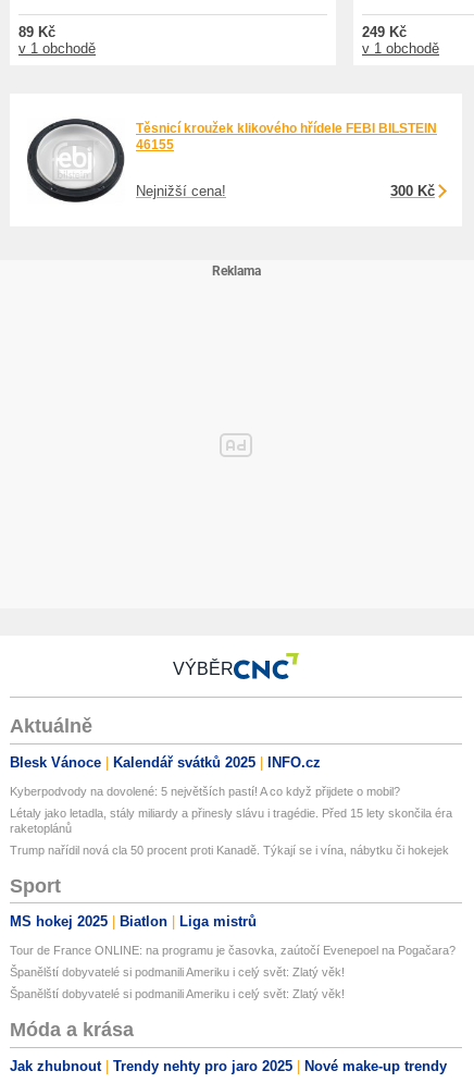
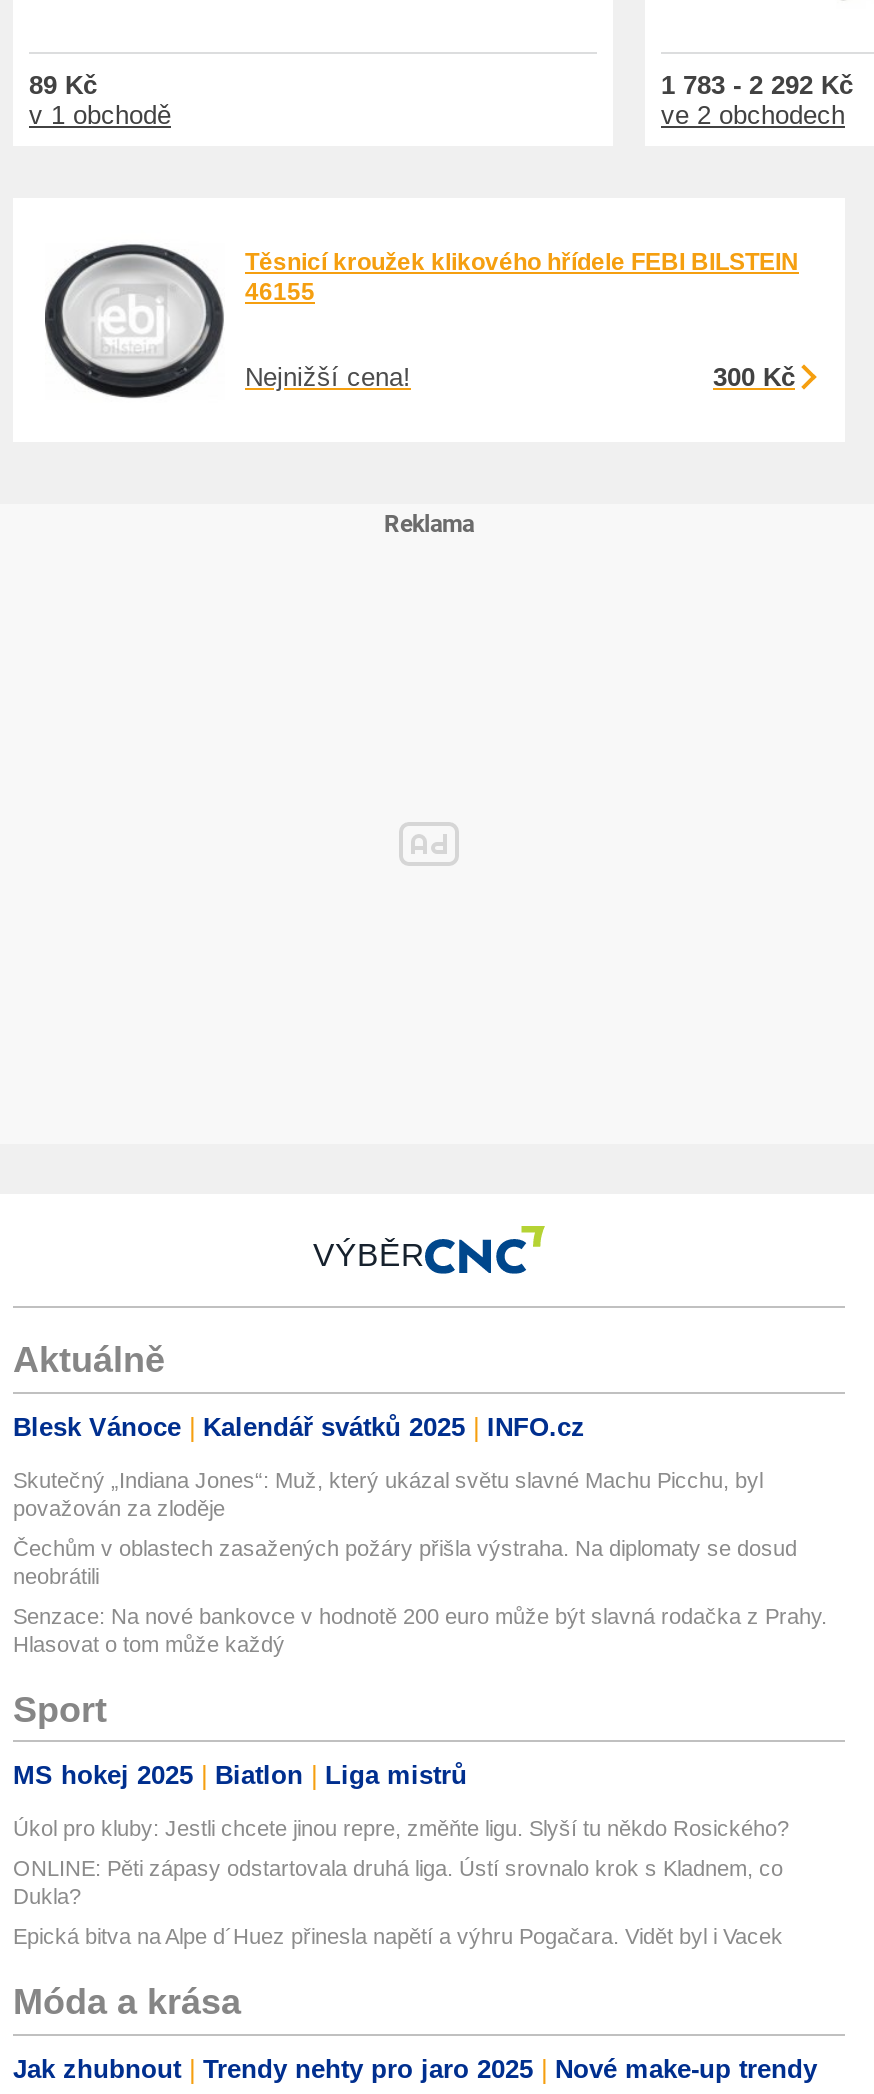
- 249 Kč
- v 1 obchodě
+ 1 783 - 2 292 Kč
+ ve 2 obchodech

- Kyberpodvody na dovolené: 5 největších pastí! A co když přijdete o mobil?
+ Skutečný „Indiana Jones“: Muž, který ukázal světu slavné Machu Picchu, byl
+ považován za zloděje

- Létaly jako letadla, stály miliardy a přinesly slávu i tragédie. Před 15 lety skončila éra
- raketoplánů
+ Čechům v oblastech zasažených požáry přišla výstraha. Na diplomaty se dosud
+ neobrátili

- Trump nařídil nová cla 50 procent proti Kanadě. Týkají se i vína, nábytku či hokejek
+ Senzace: Na nové bankovce v hodnotě 200 euro může být slavná rodačka z Prahy.
+ Hlasovat o tom může každý

- Tour de France ONLINE: na programu je časovka, zaútočí Evenepoel na Pogačara?
+ Úkol pro kluby: Jestli chcete jinou repre, změňte ligu. Slyší tu někdo Rosického?

- Španělští dobyvatelé si podmanili Ameriku i celý svět: Zlatý věk!
+ ONLINE: Pěti zápasy odstartovala druhá liga. Ústí srovnalo krok s Kladnem, co
+ Dukla?

- Španělští dobyvatelé si podmanili Ameriku i celý svět: Zlatý věk!
+ Epická bitva na Alpe d´Huez přinesla napětí a výhru Pogačara. Vidět byl i Vacek
